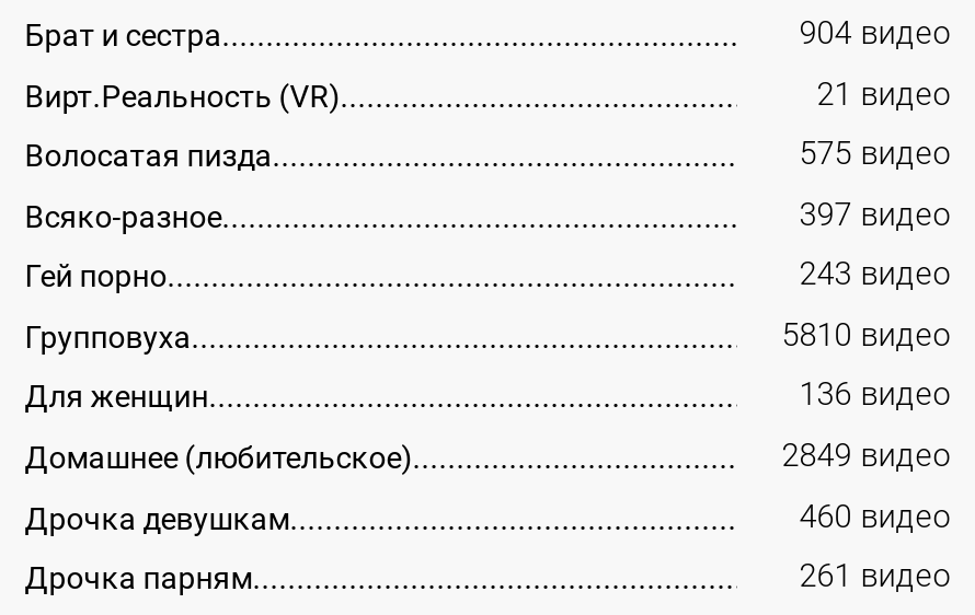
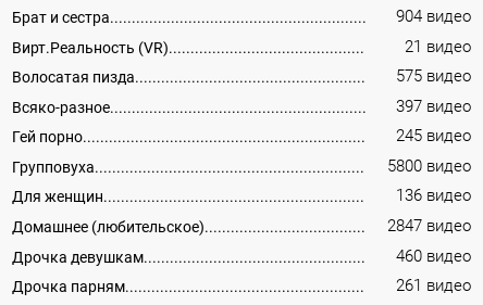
- 243 видео
+ 245 видео

- 5810 видео
+ 5800 видео

- 2849 видео
+ 2847 видео
